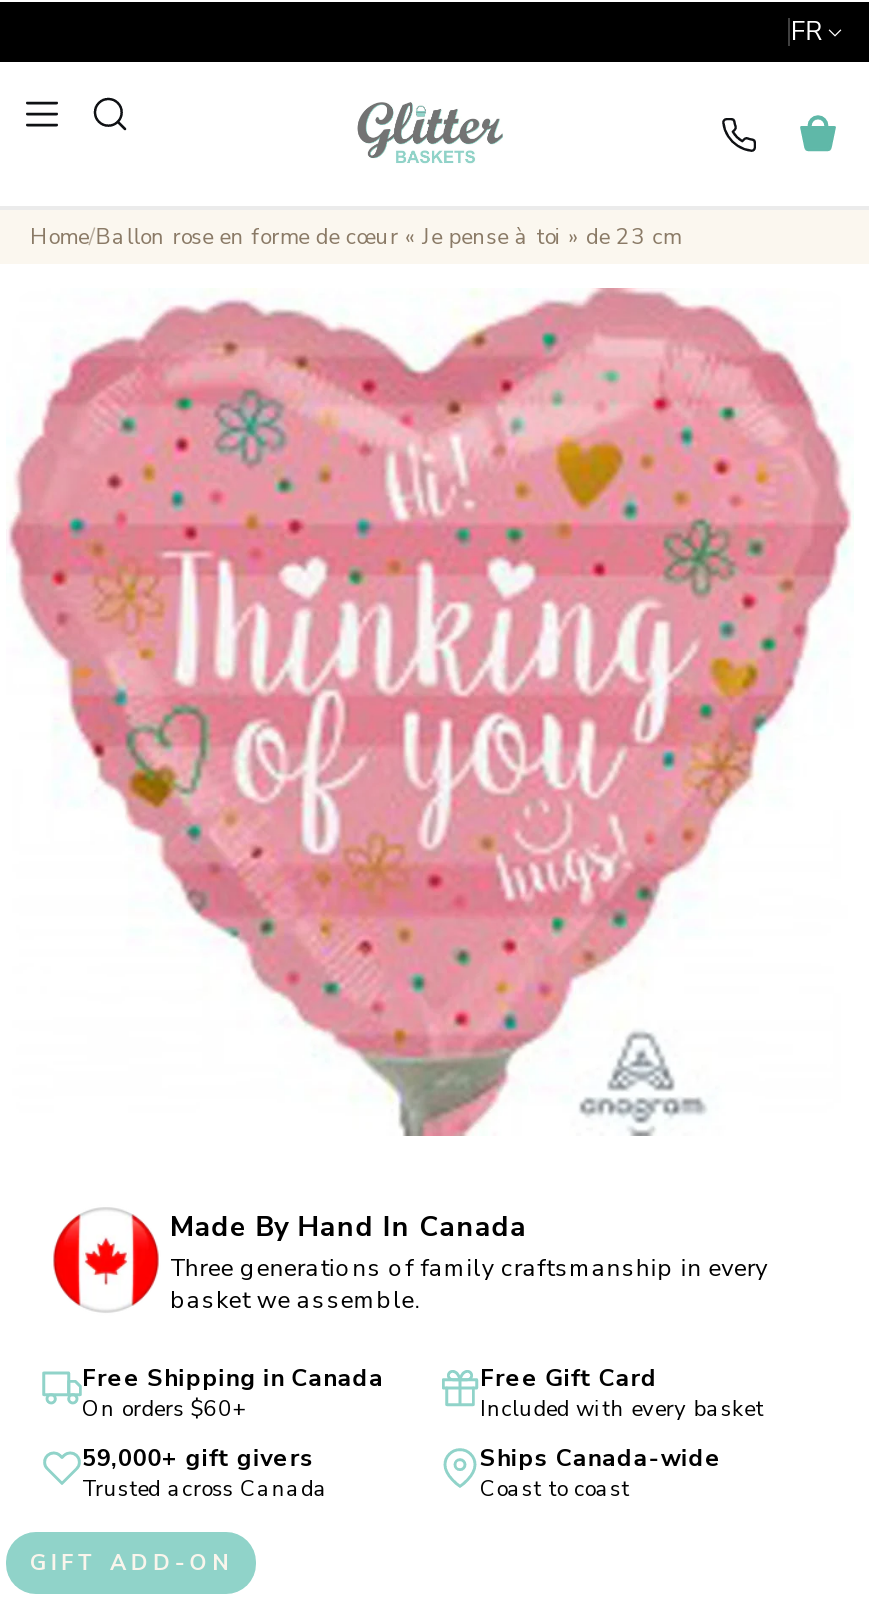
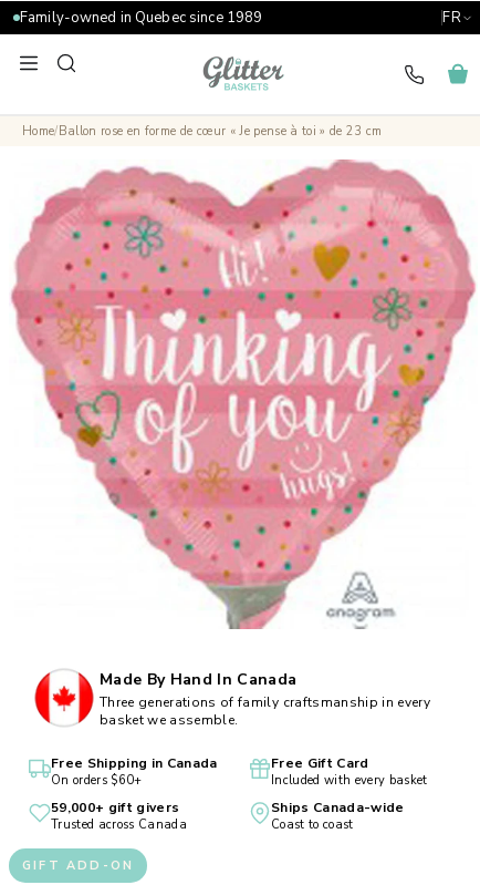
+ Family-owned in Quebec since 1989
